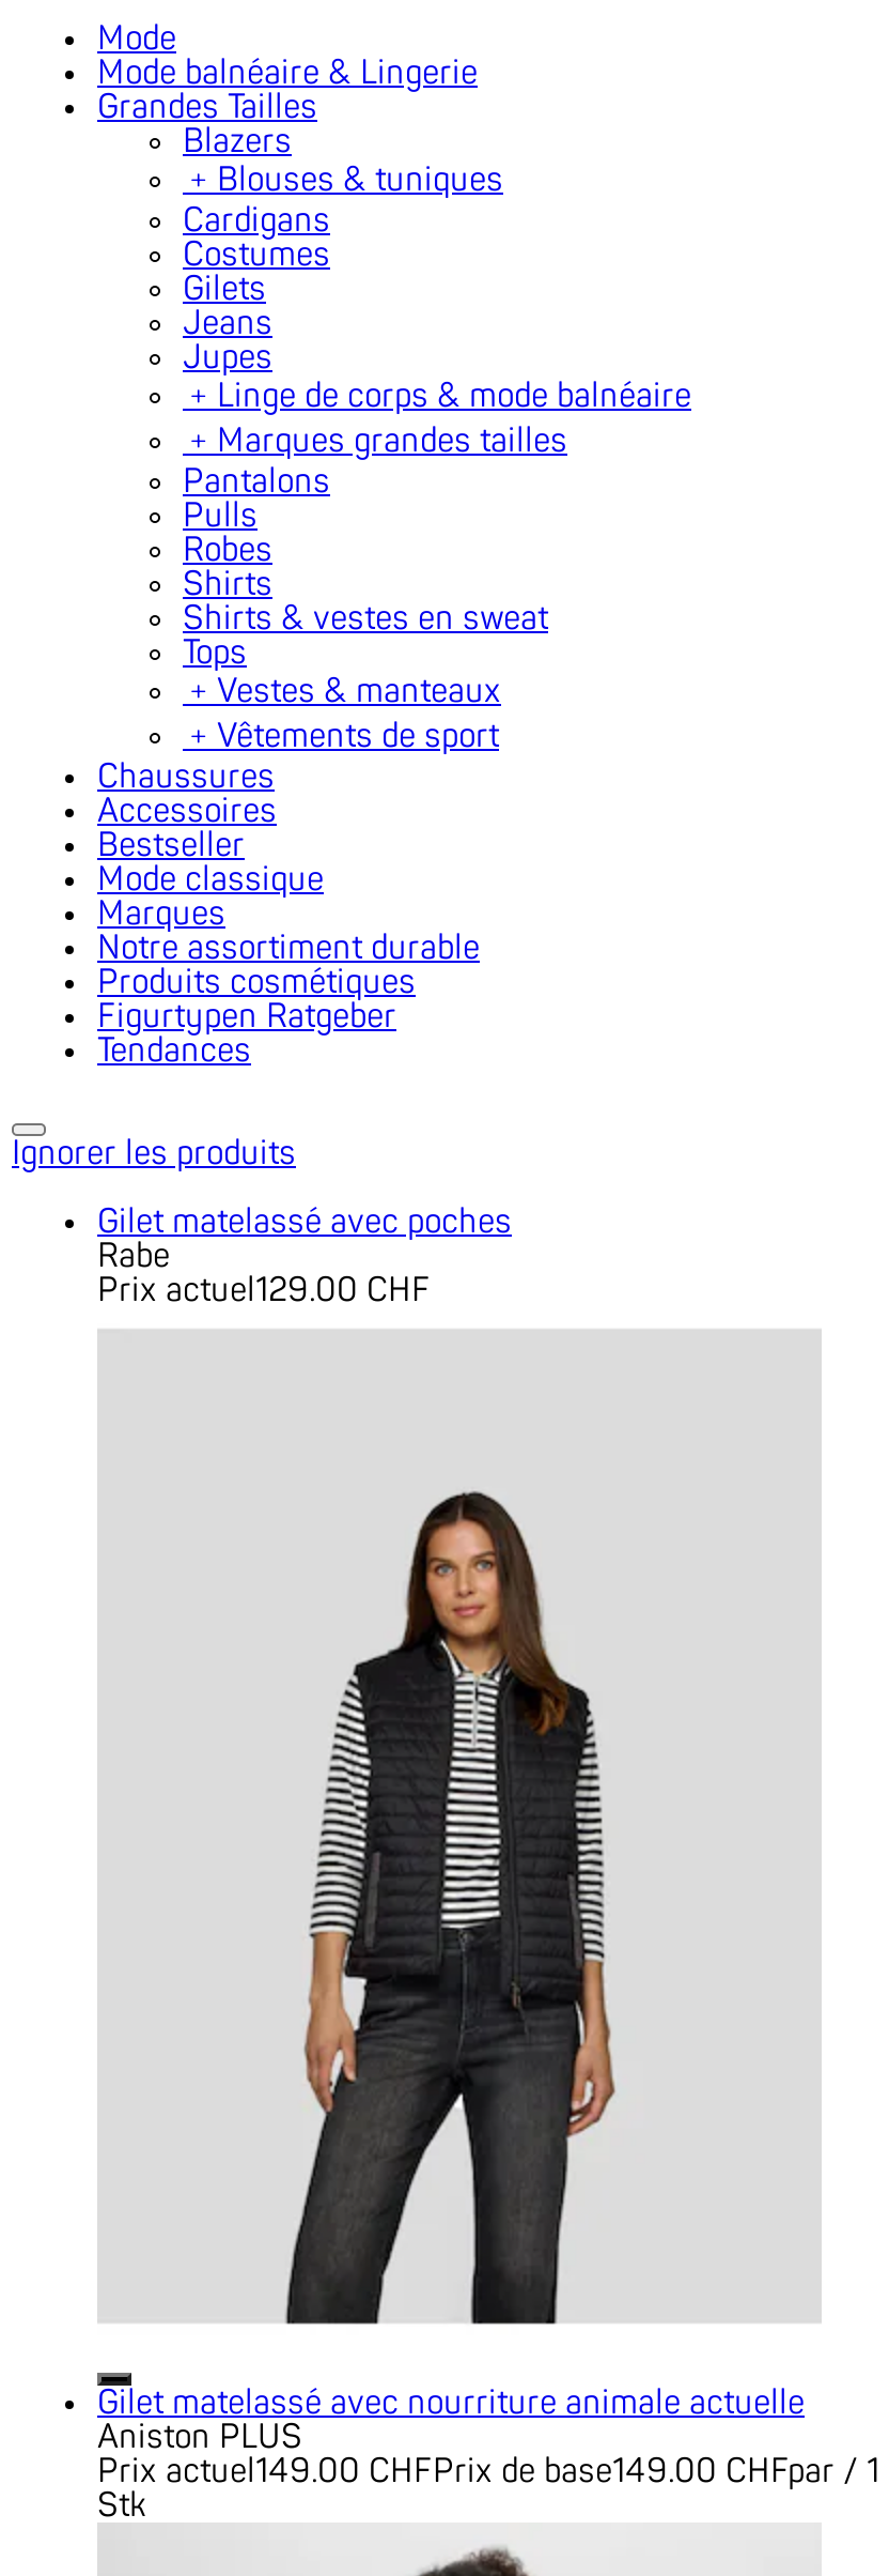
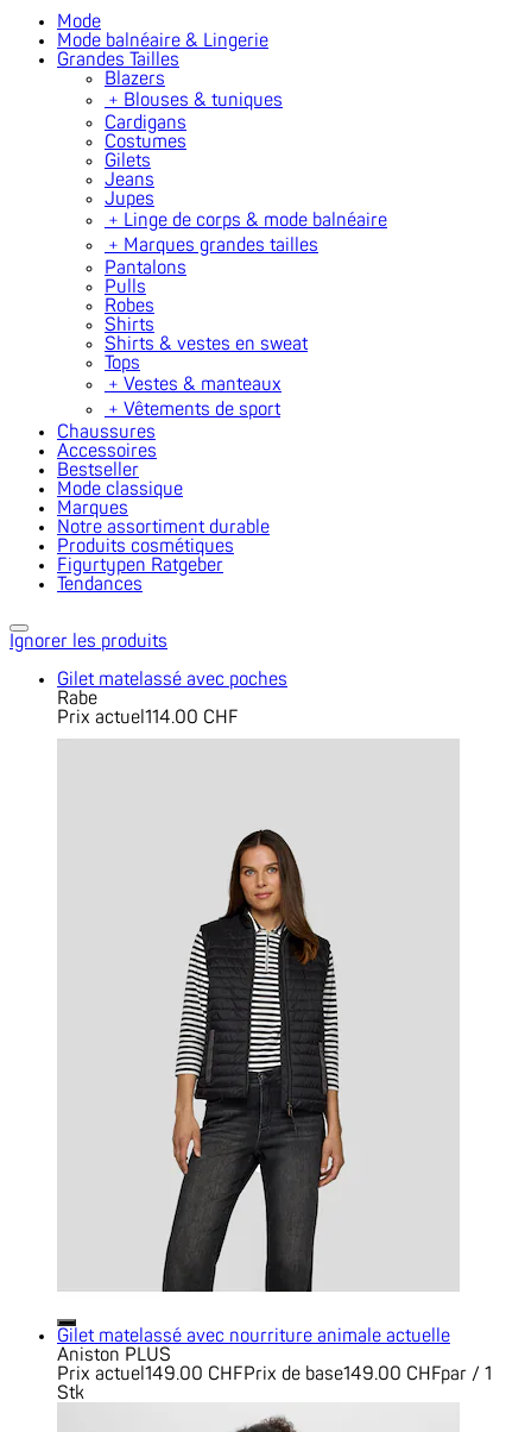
- Prix actuel129.00 CHF
+ Prix actuel114.00 CHF
